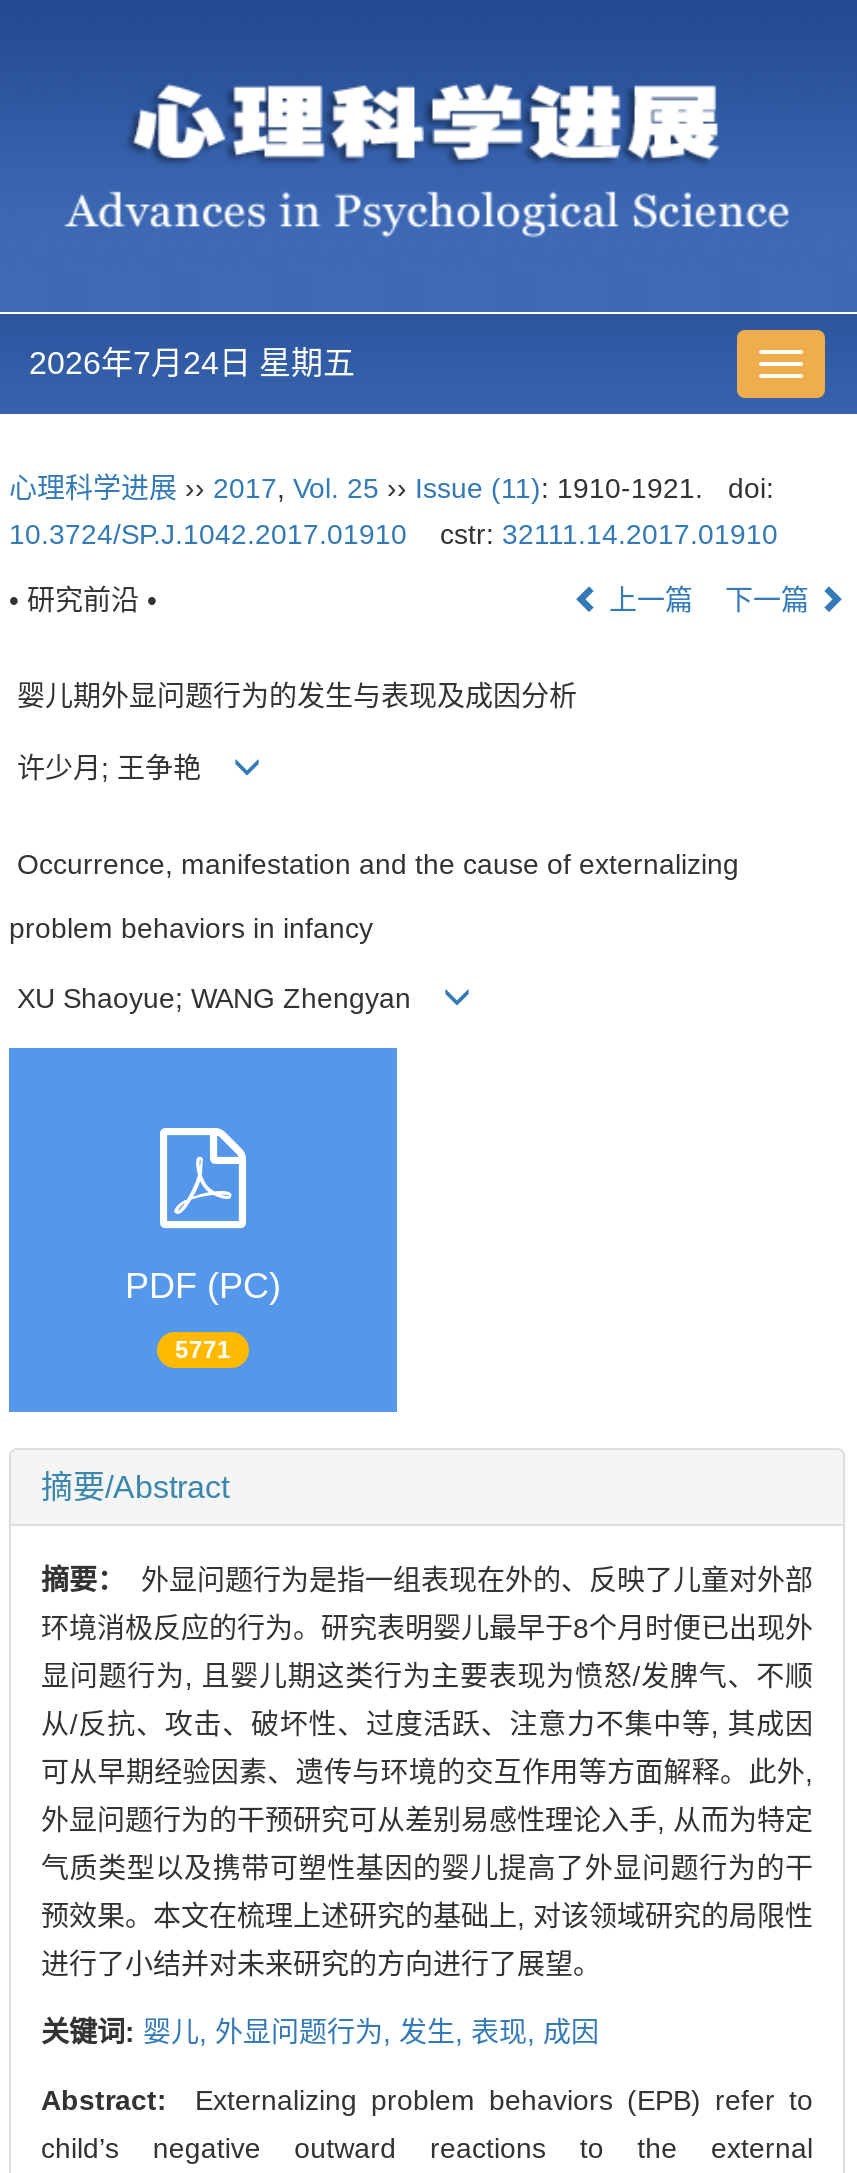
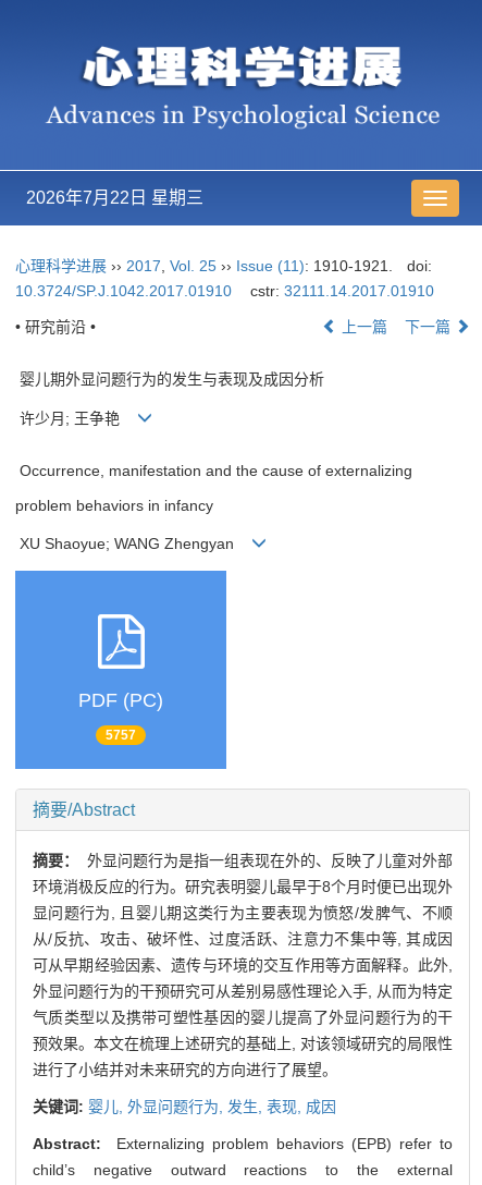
- 2026年7月24日 星期五
+ 2026年7月22日 星期三

- 5771
+ 5757
